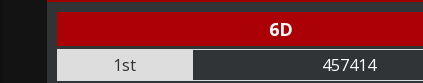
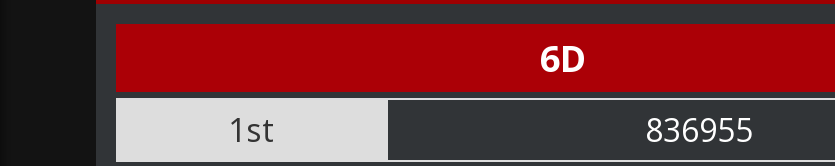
- 457414
+ 836955
